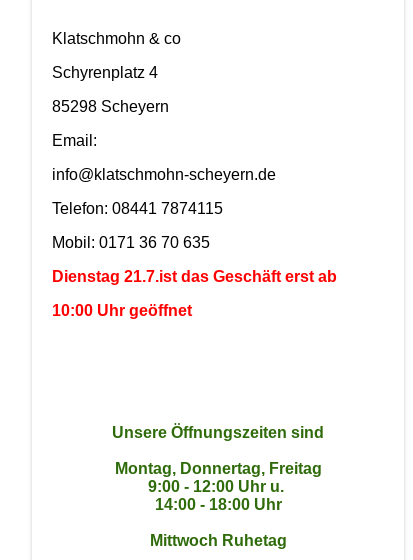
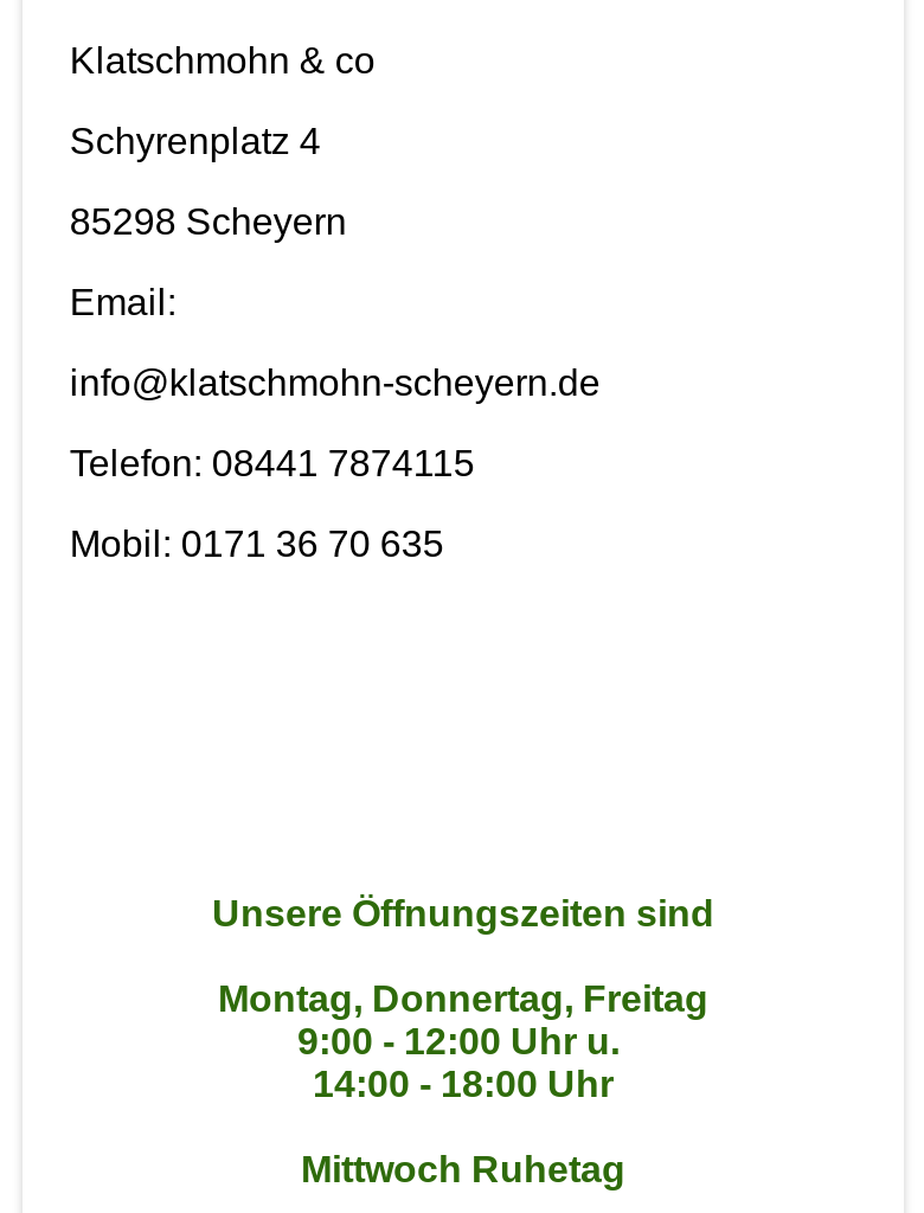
- Dienstag 21.7.ist das Geschäft erst ab
- 10:00 Uhr geöffnet
